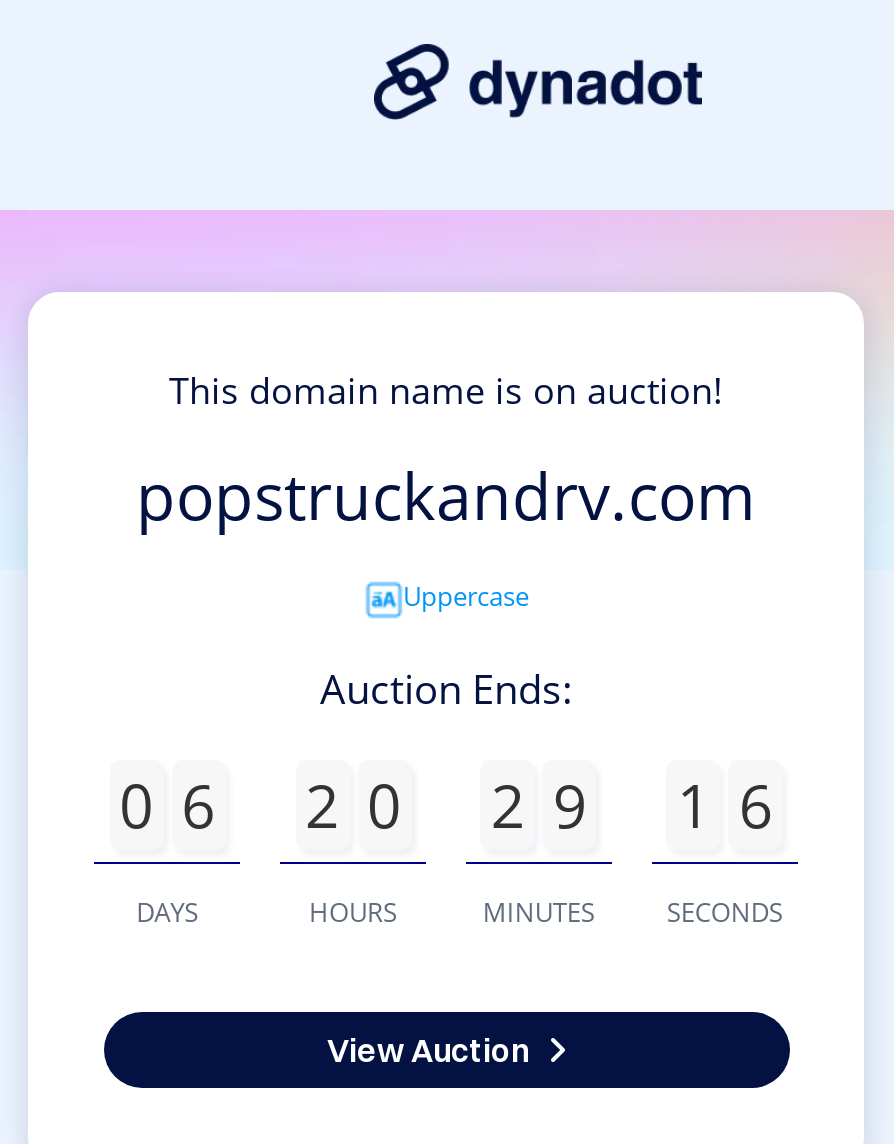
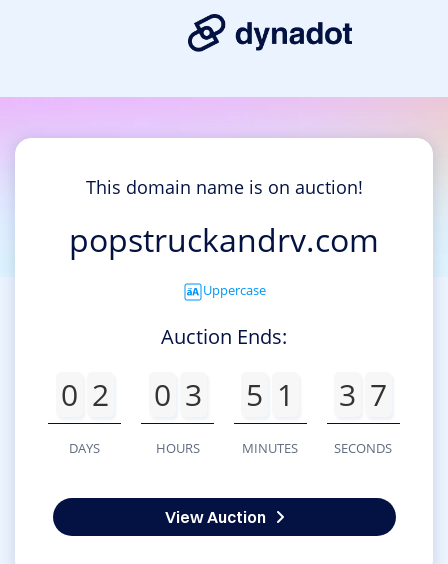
- 0 6
+ 0 2

- 2 0
+ 0 3

- 2 9
+ 5 1

- 1 6
+ 3 7
